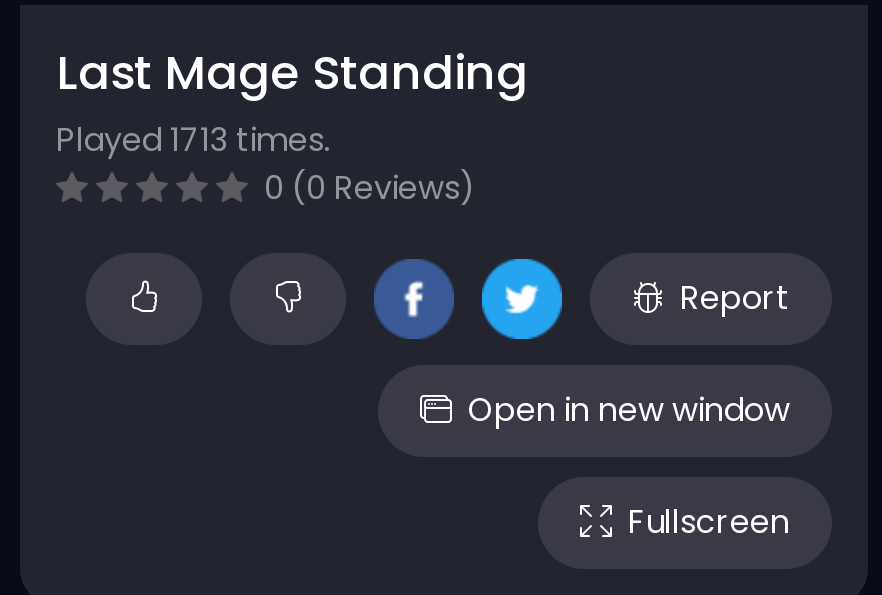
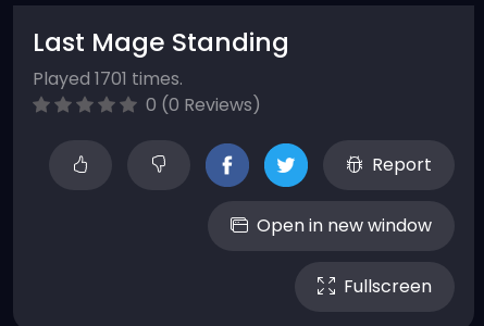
- Played 1713 times.
+ Played 1701 times.
